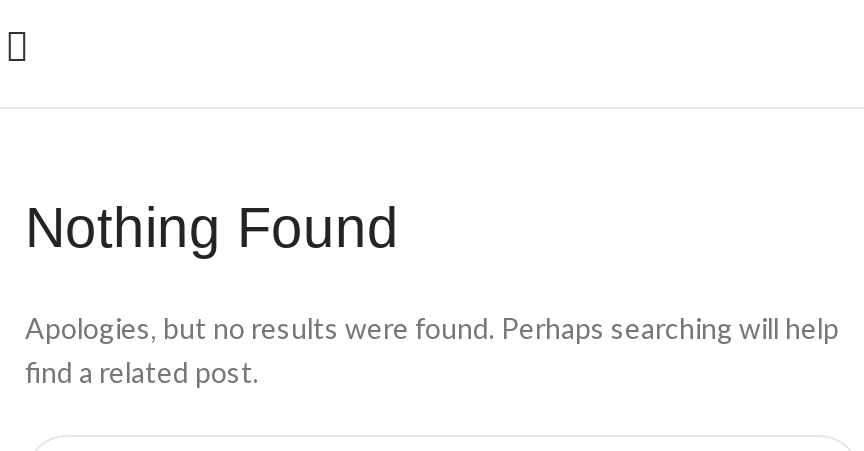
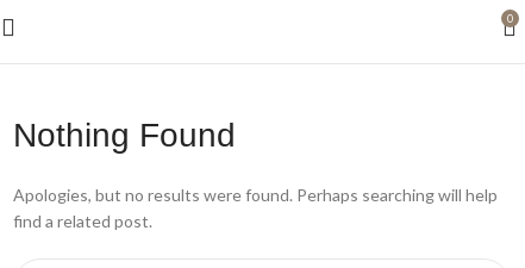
+ 0
